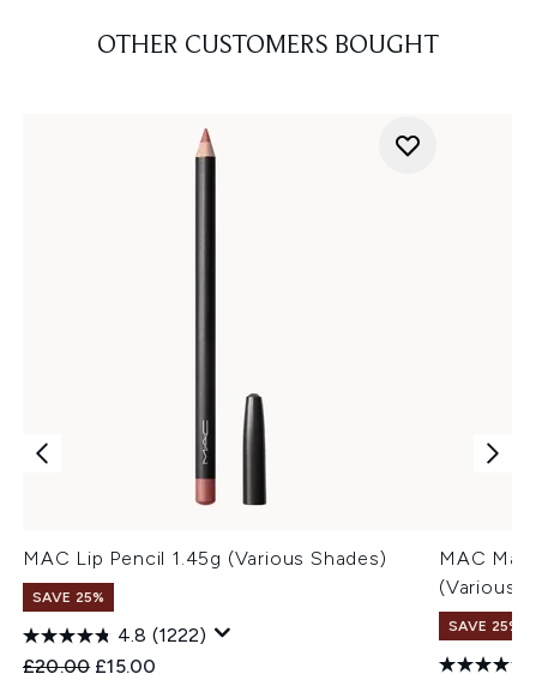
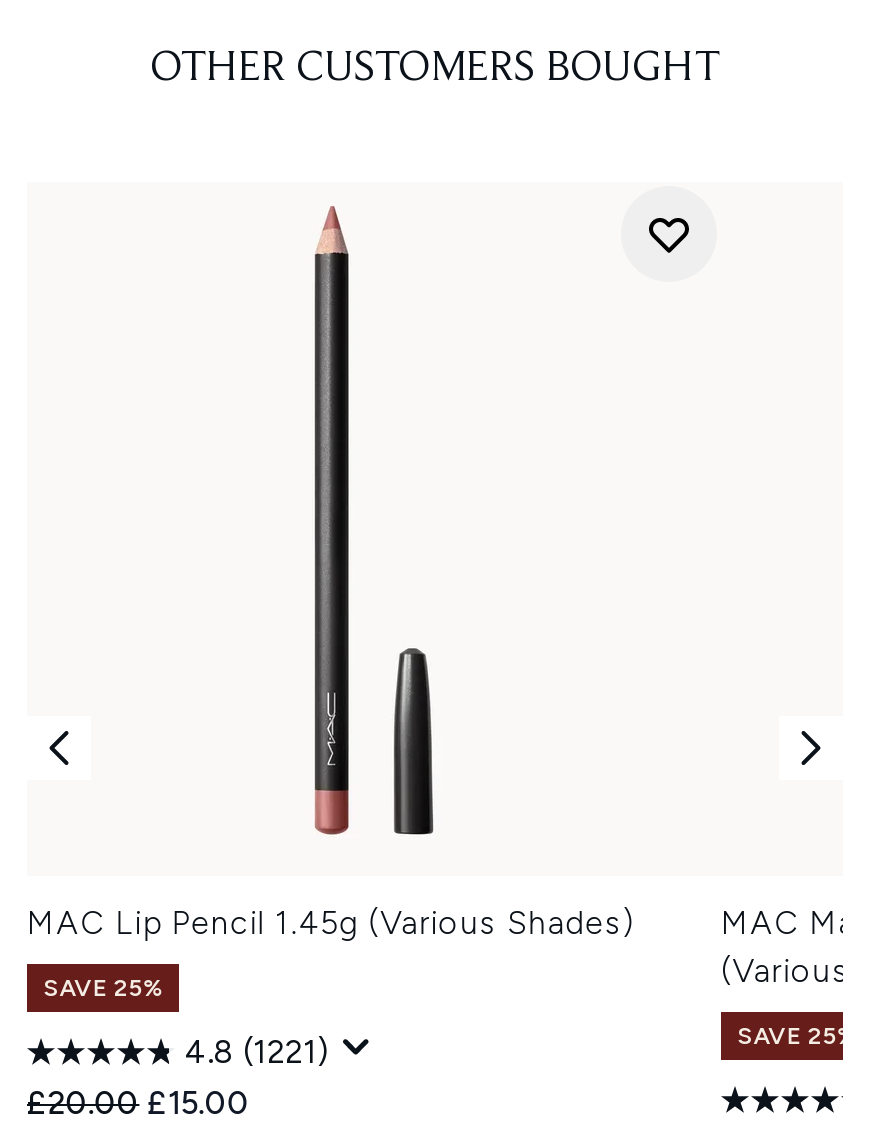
- 4.8 (1222)
+ 4.8 (1221)
